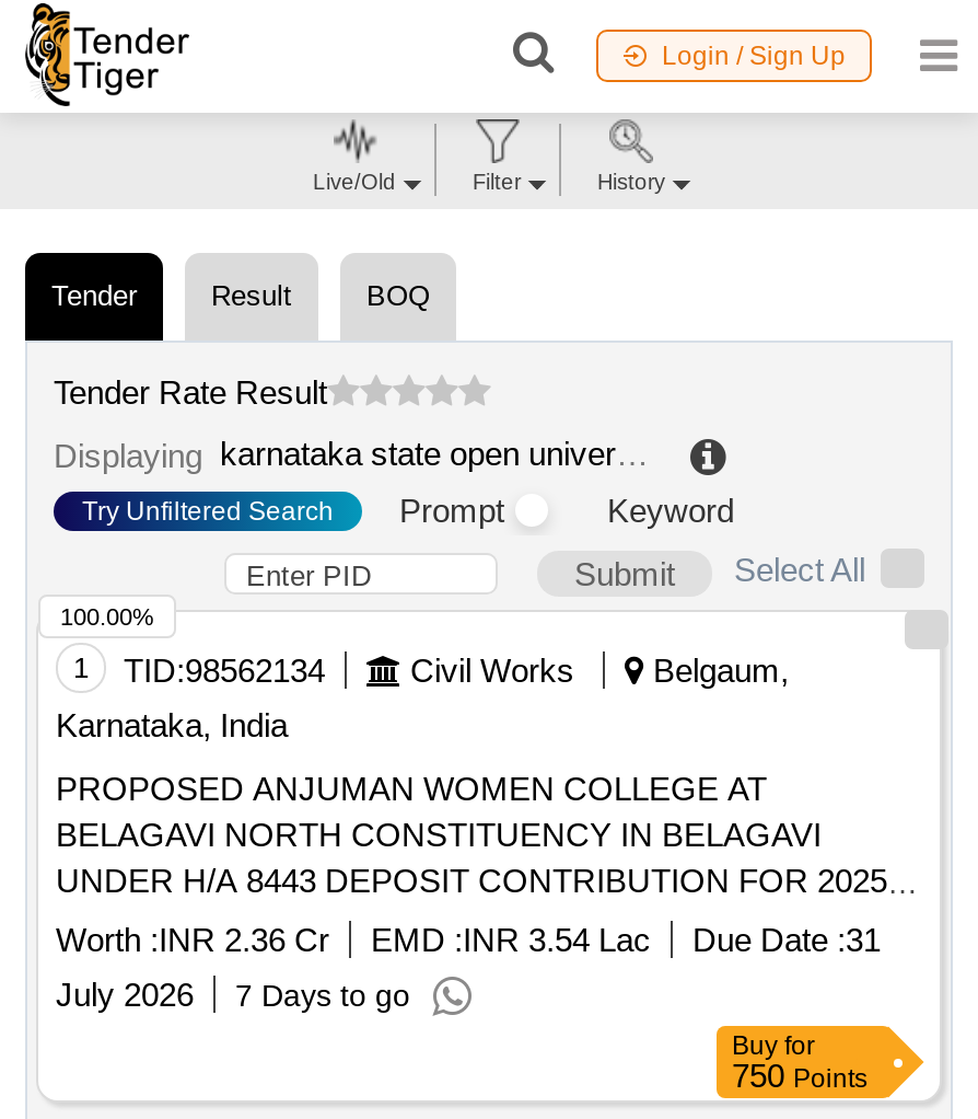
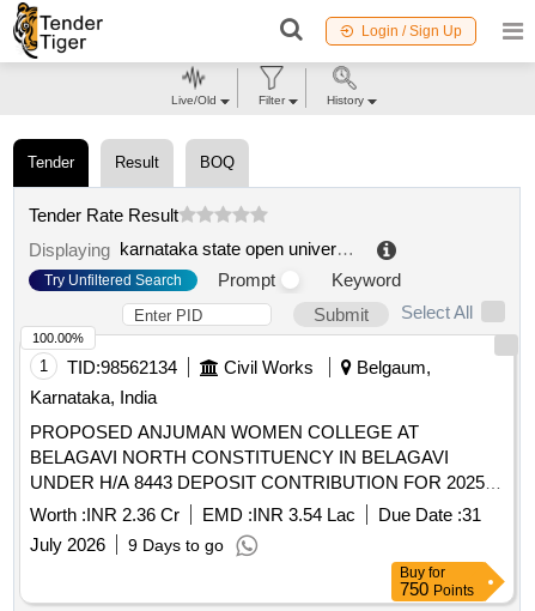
- July 2026 7 Days to go
+ July 2026 9 Days to go
